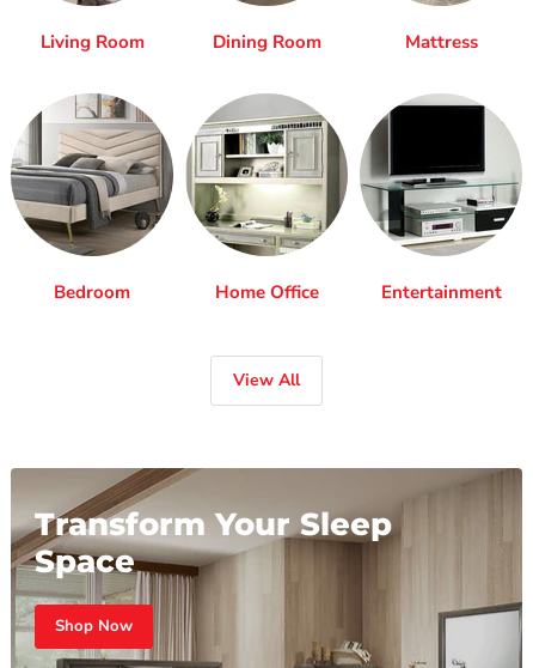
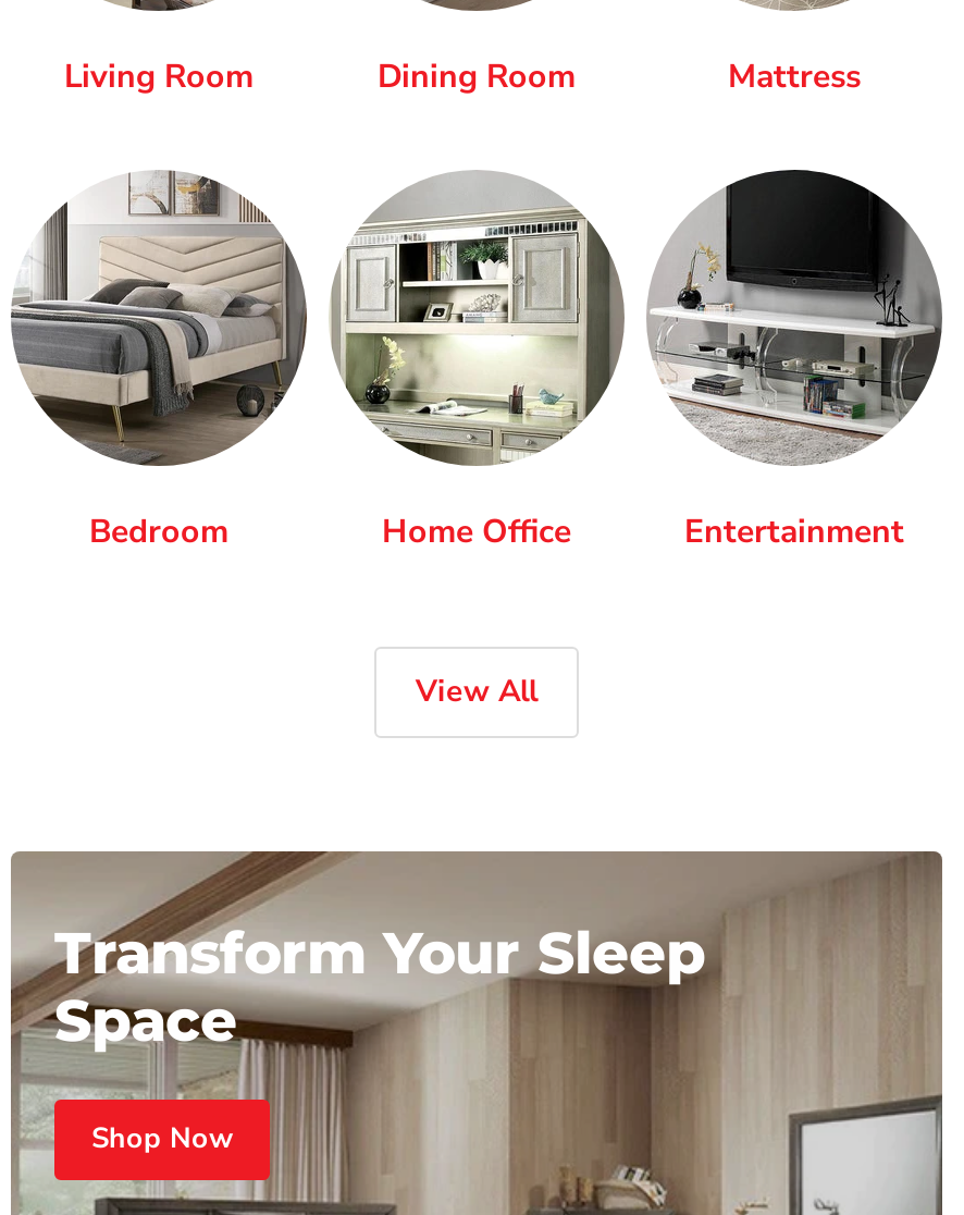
- [image]
+ [image]
